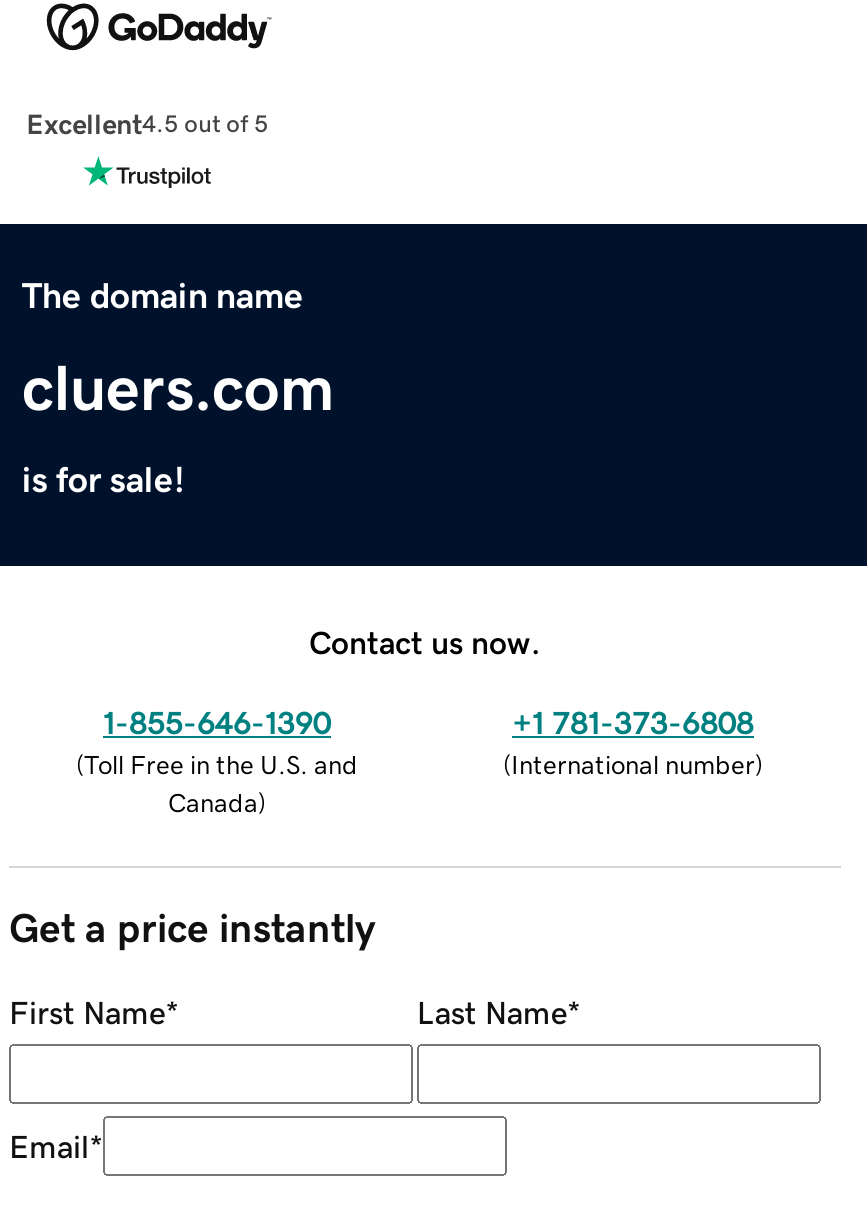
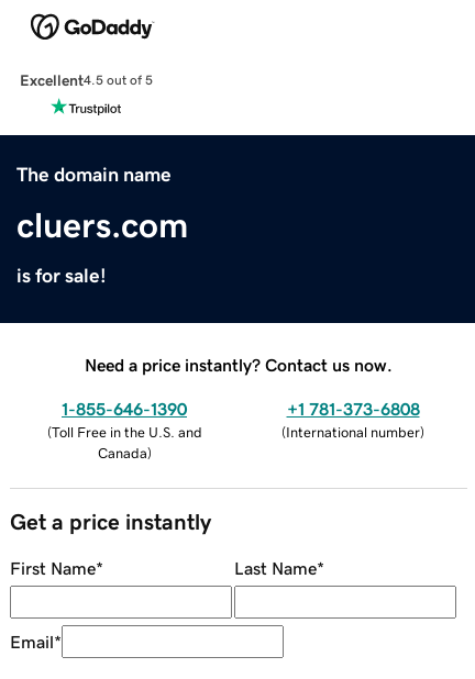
- Contact us now.
+ Need a price instantly? Contact us now.
